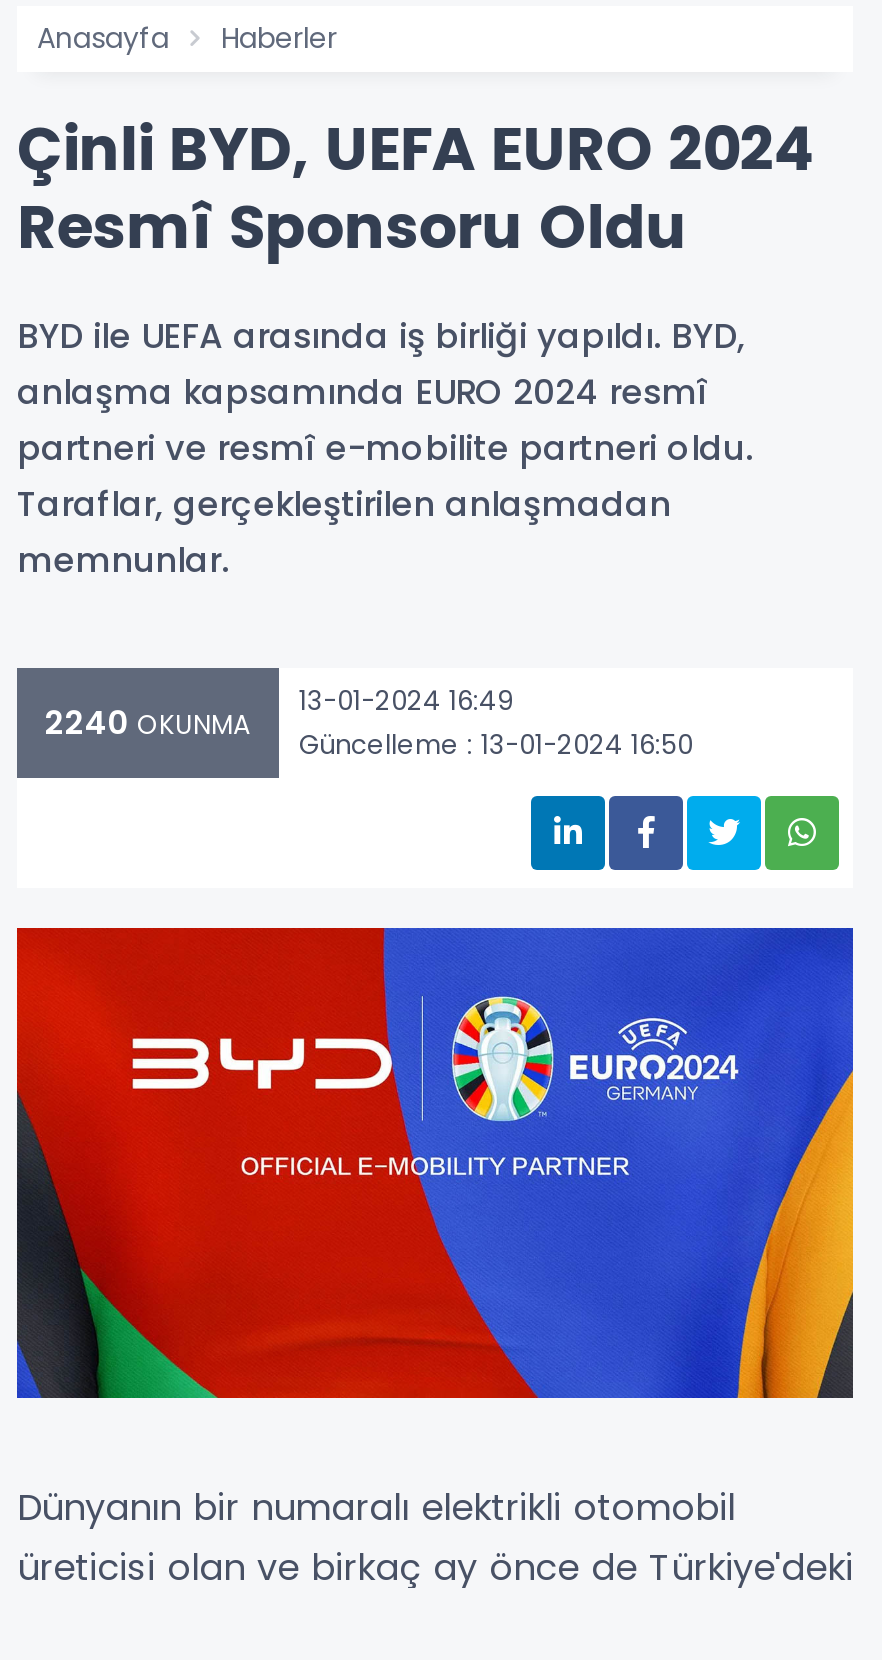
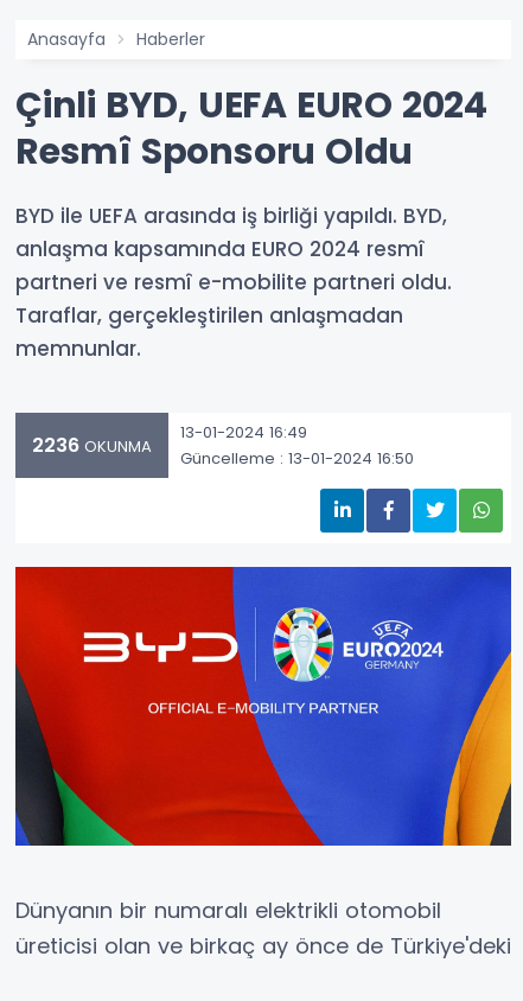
- 2240 OKUNMA 13-01-2024 16:49 Güncelleme : 13-01-2024 16:50
+ 2236 OKUNMA 13-01-2024 16:49 Güncelleme : 13-01-2024 16:50
